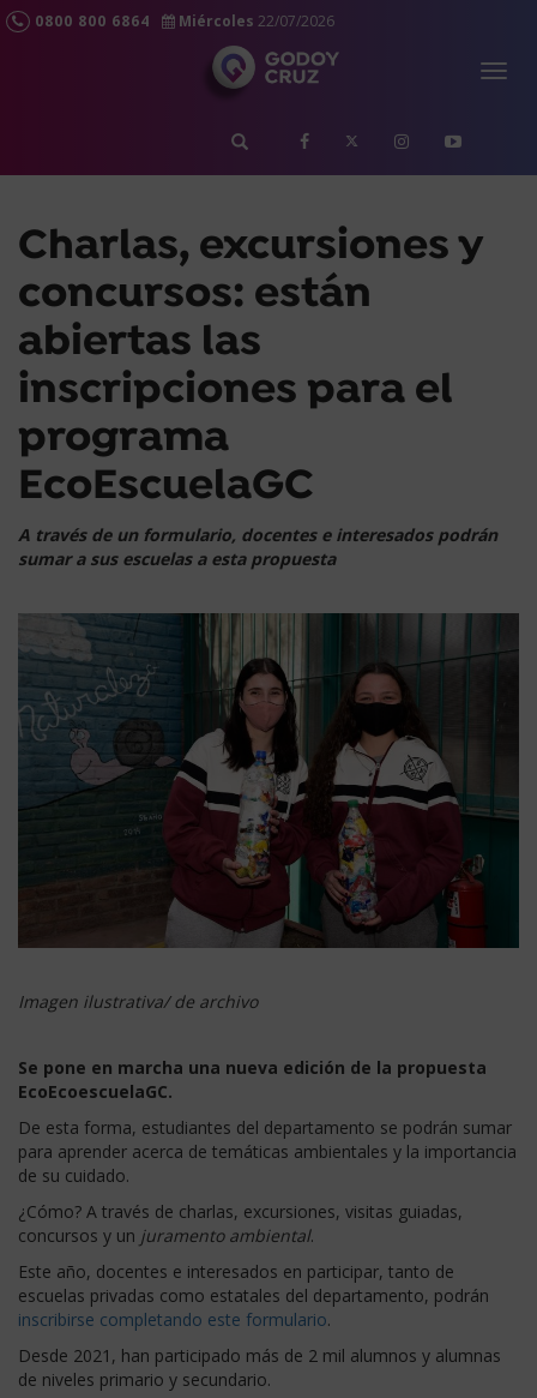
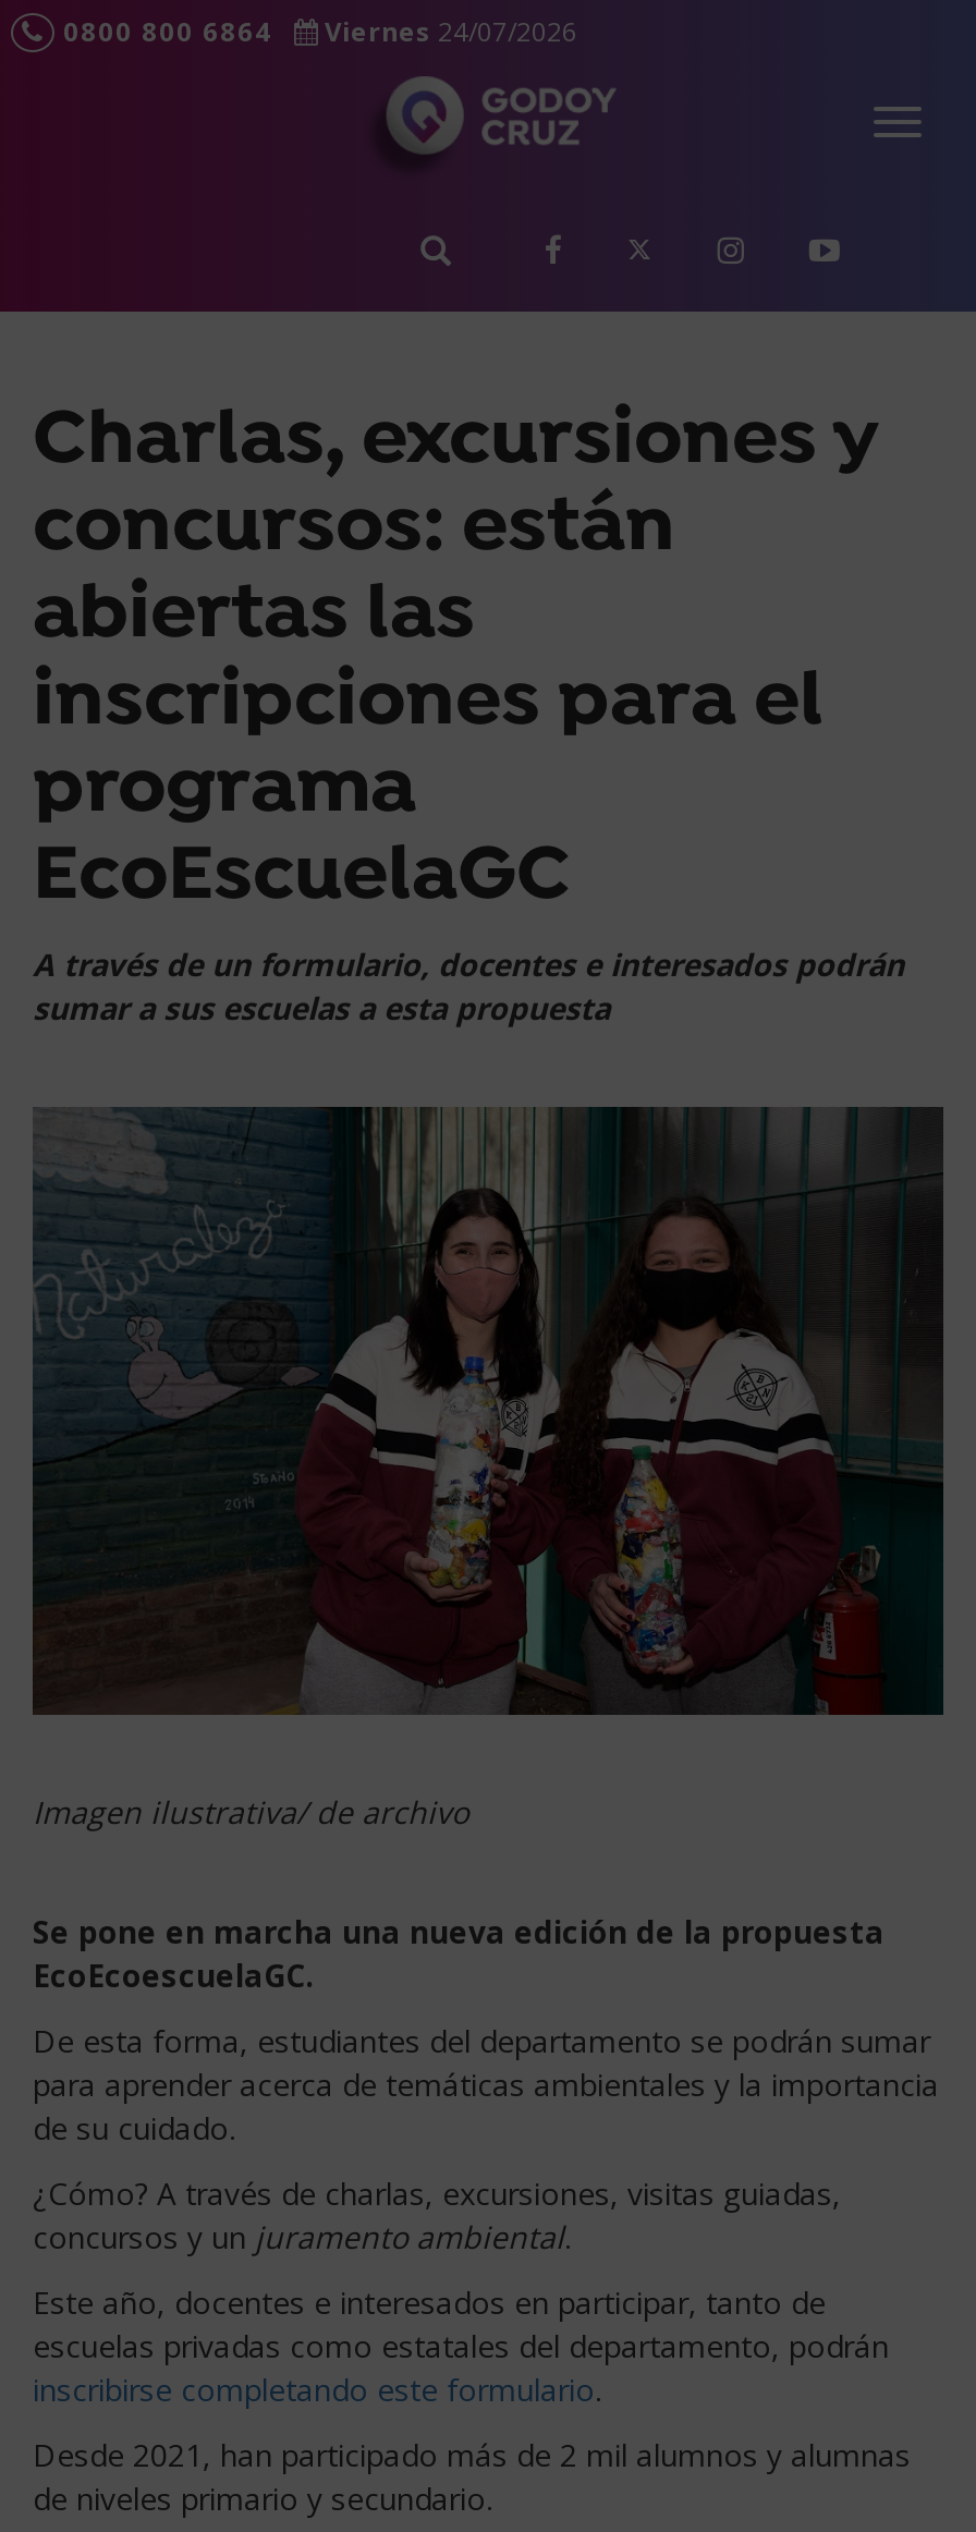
- 0800 800 6864 Miércoles 22/07/2026
+ 0800 800 6864 Viernes 24/07/2026
